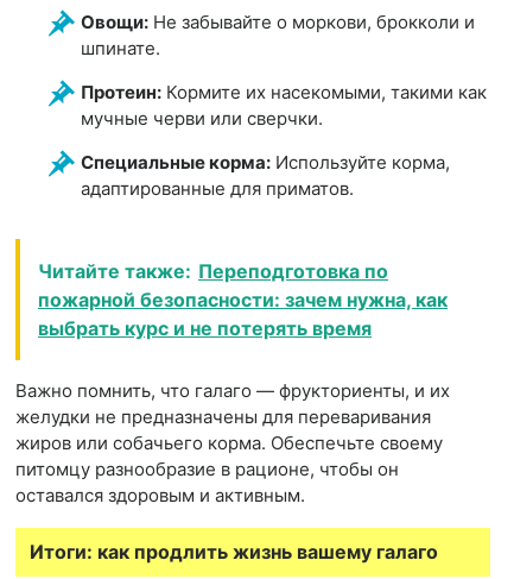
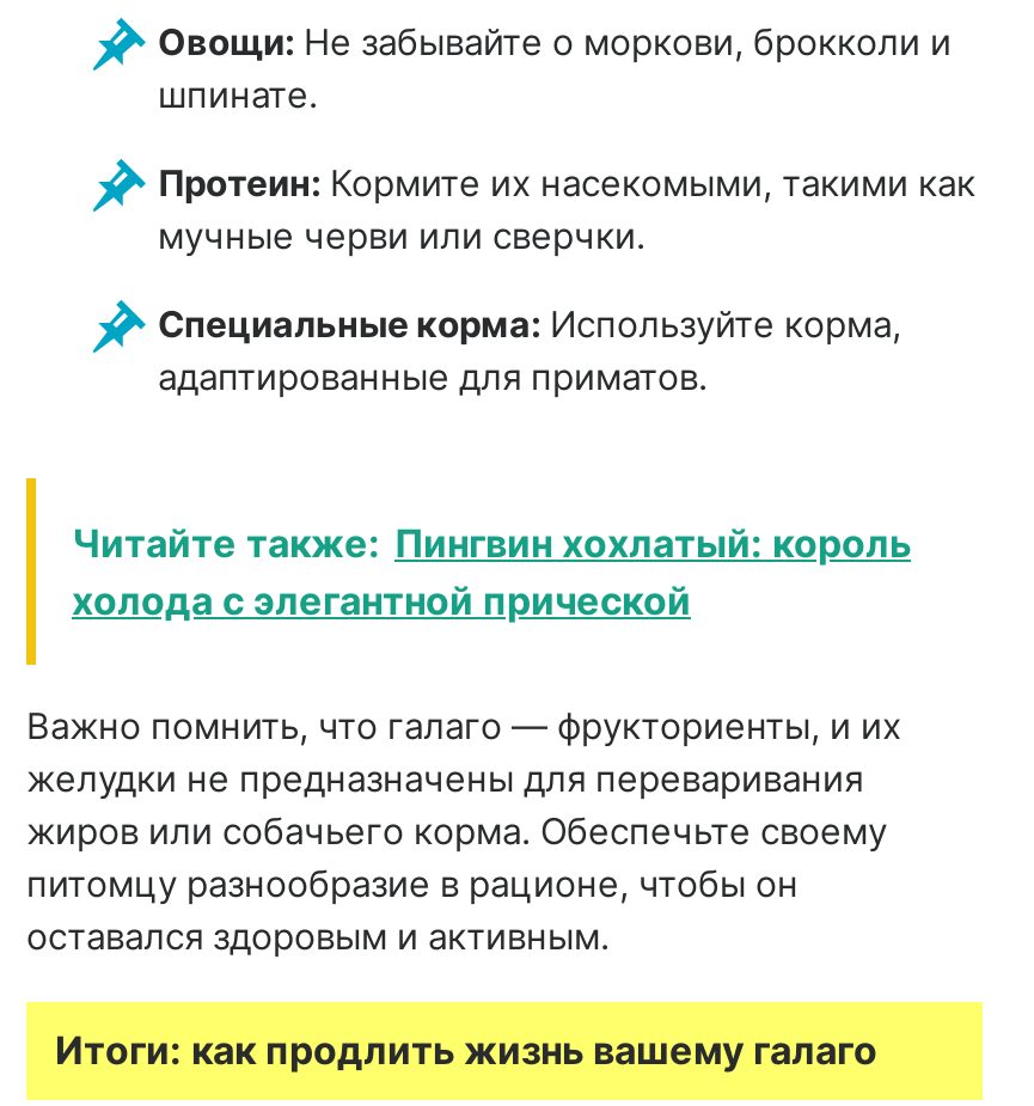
- Читайте также: Переподготовка по
- пожарной безопасности: зачем нужна, как
- выбрать курс и не потерять время
+ Читайте также: Пингвин хохлатый: король
+ холода с элегантной прической
